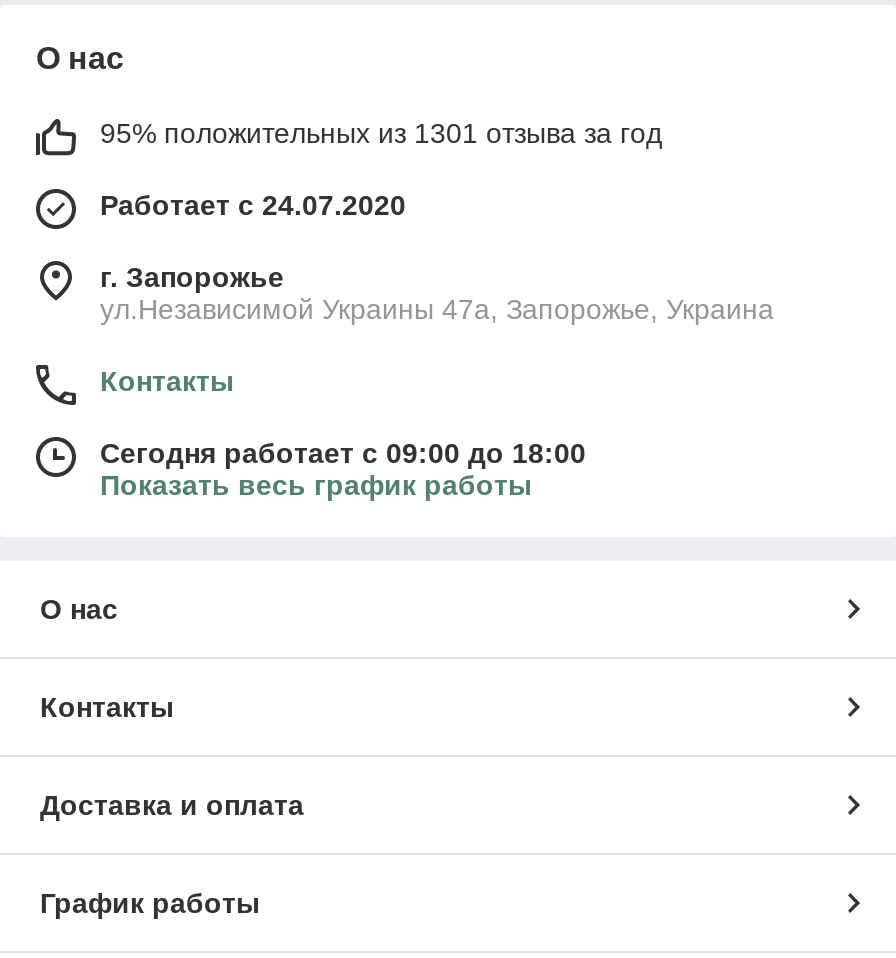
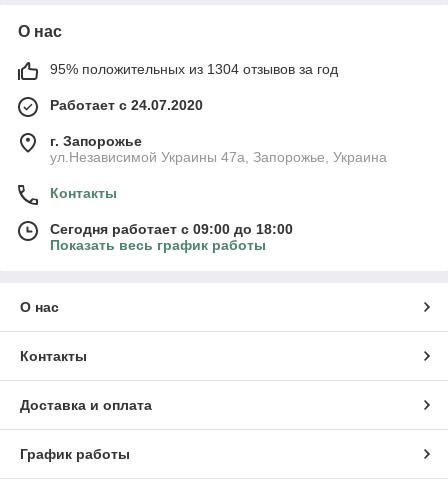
- 95% положительных из 1301 отзыва за год
+ 95% положительных из 1304 отзывов за год
